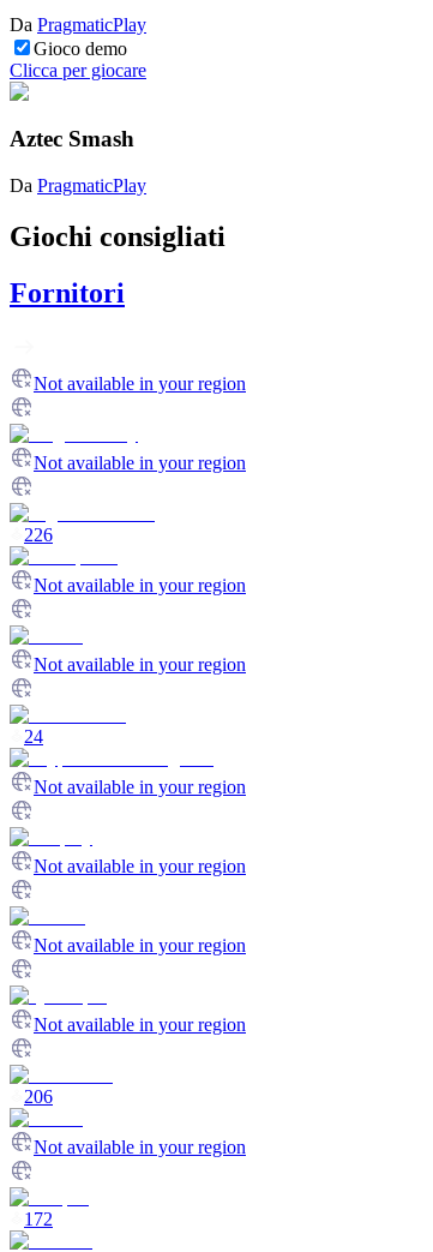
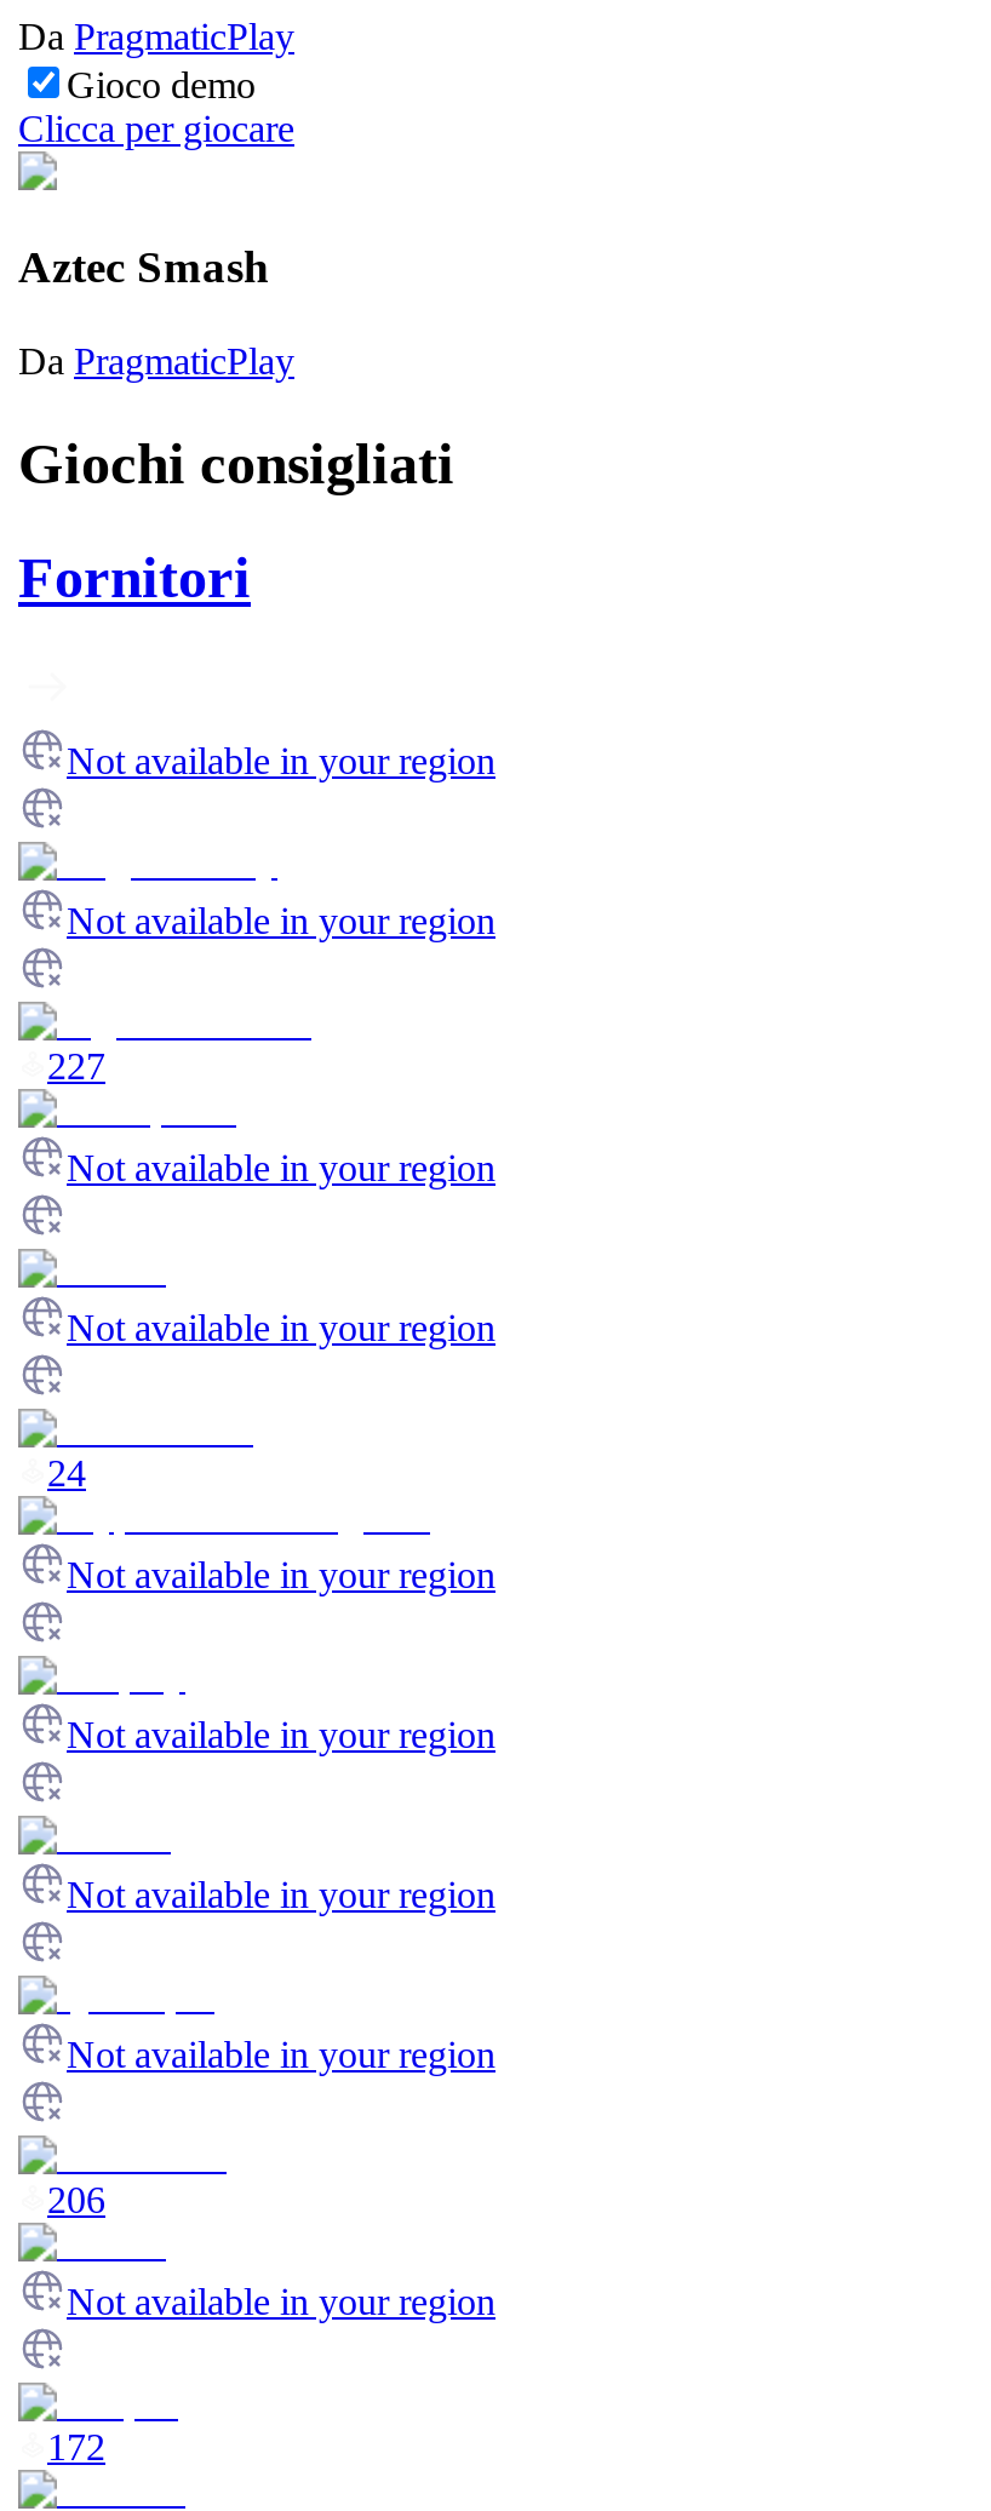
- 226
+ 227
